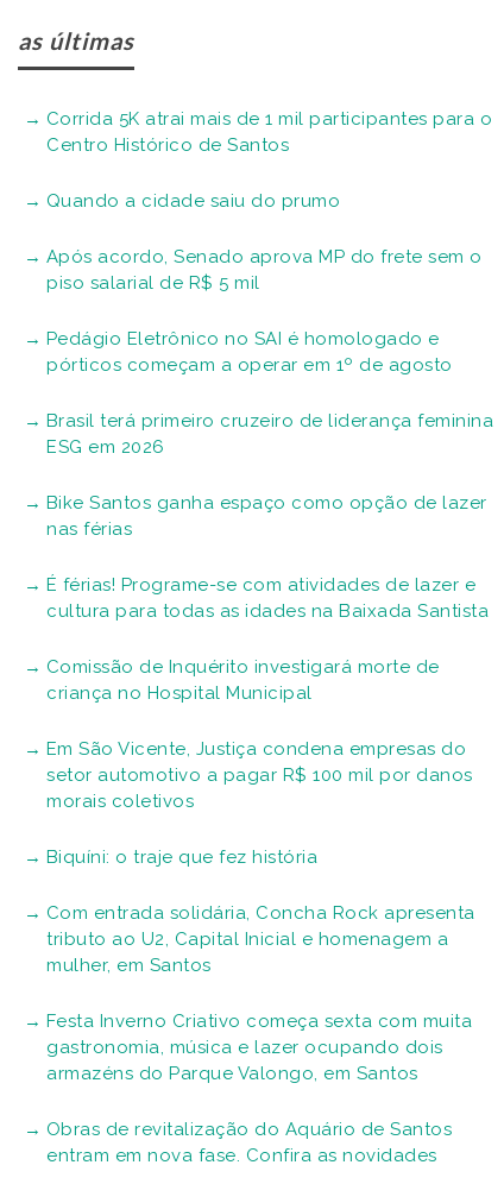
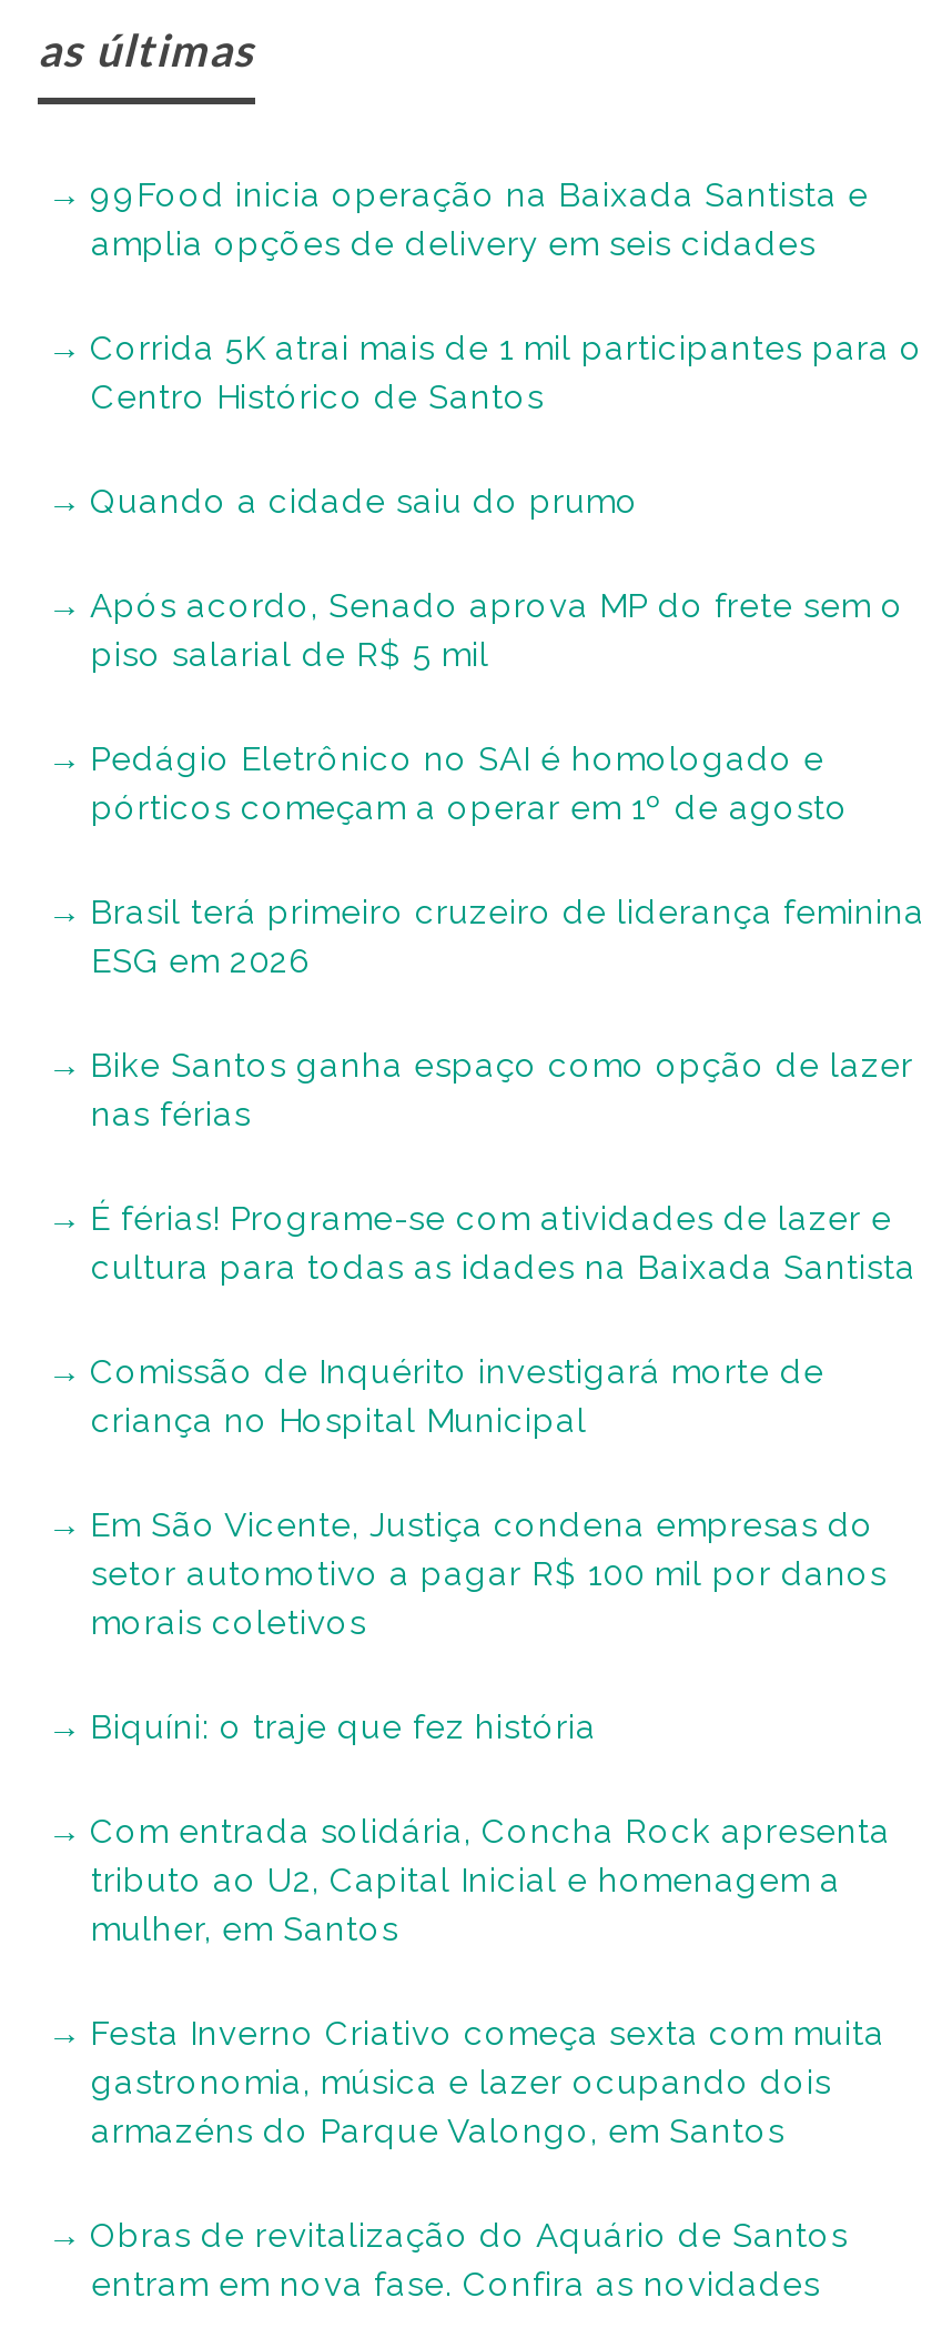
+ 99Food inicia operação na Baixada Santista e
+ amplia opções de delivery em seis cidades
